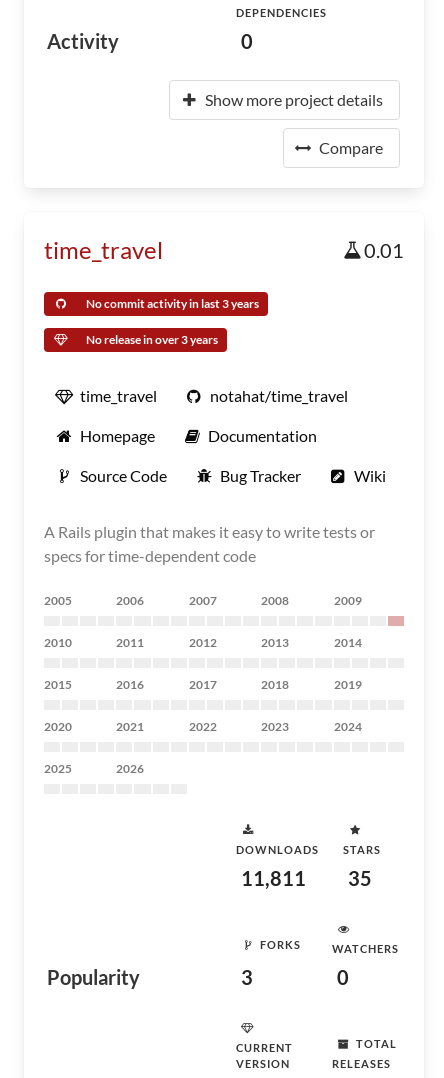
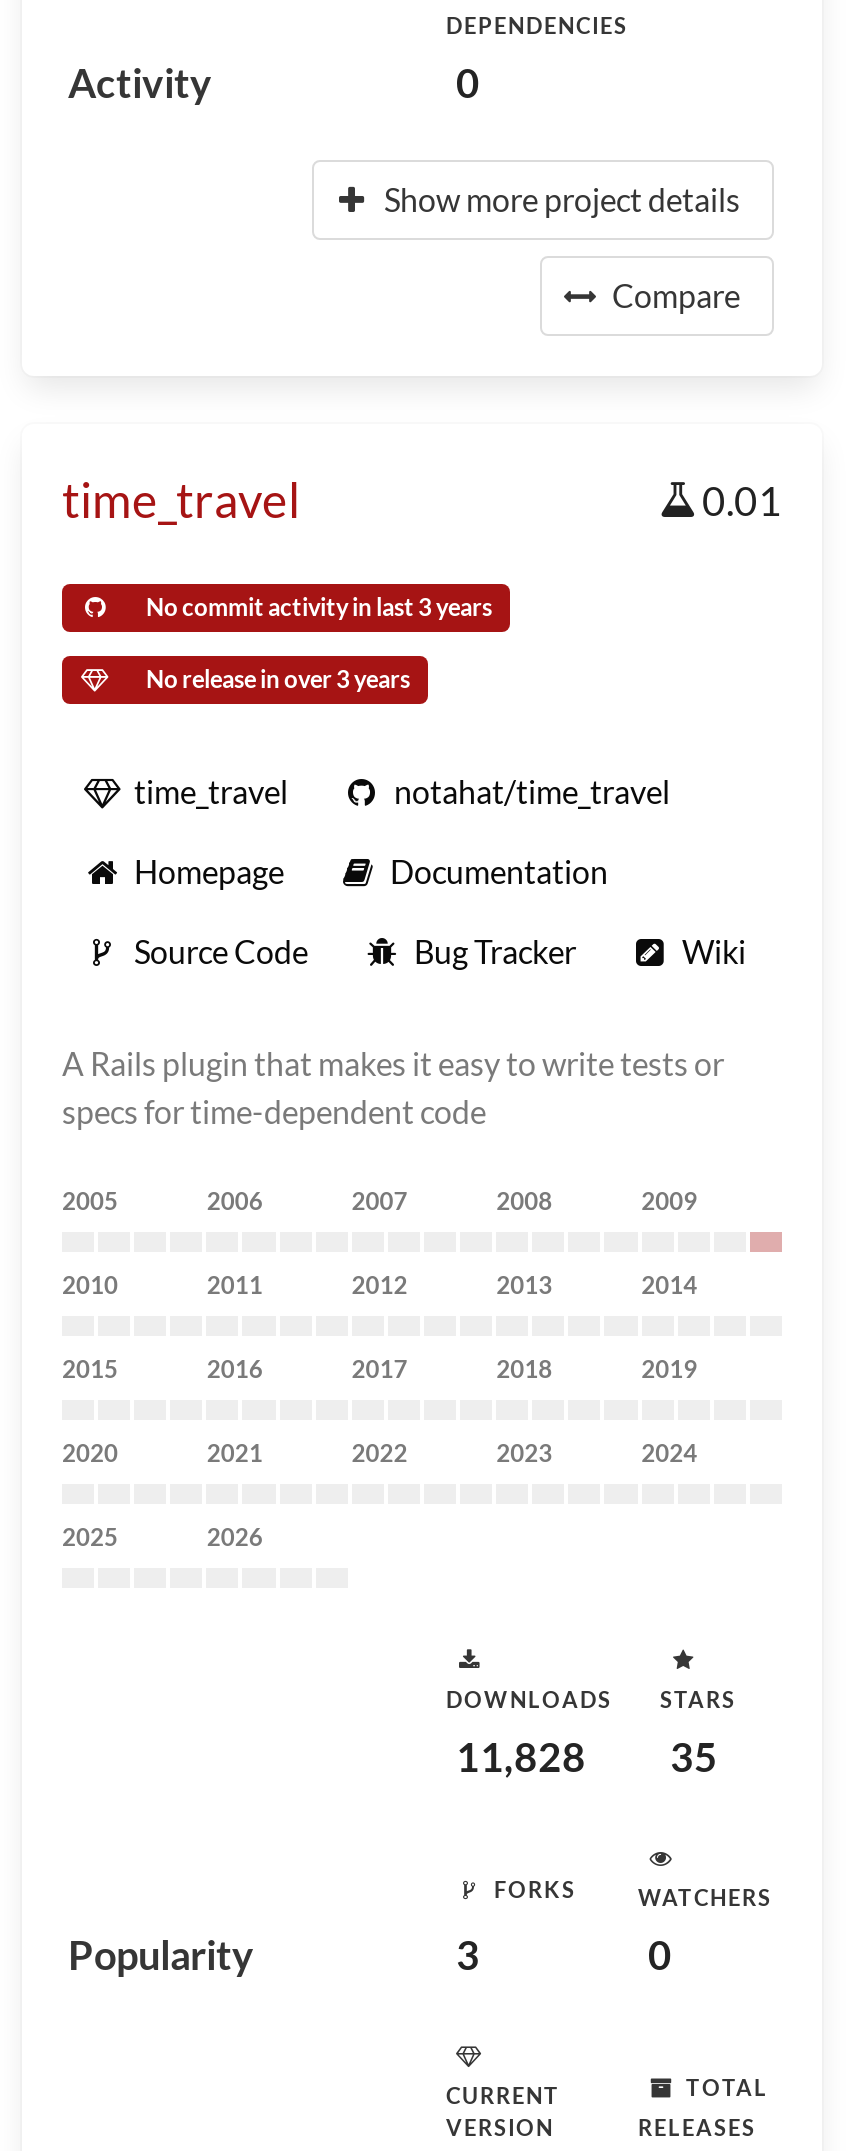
- 11,811 35
+ 11,828 35
